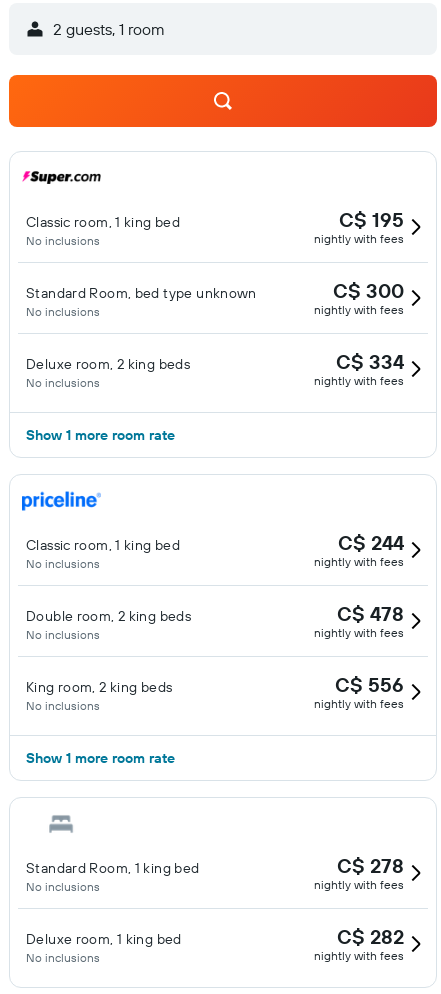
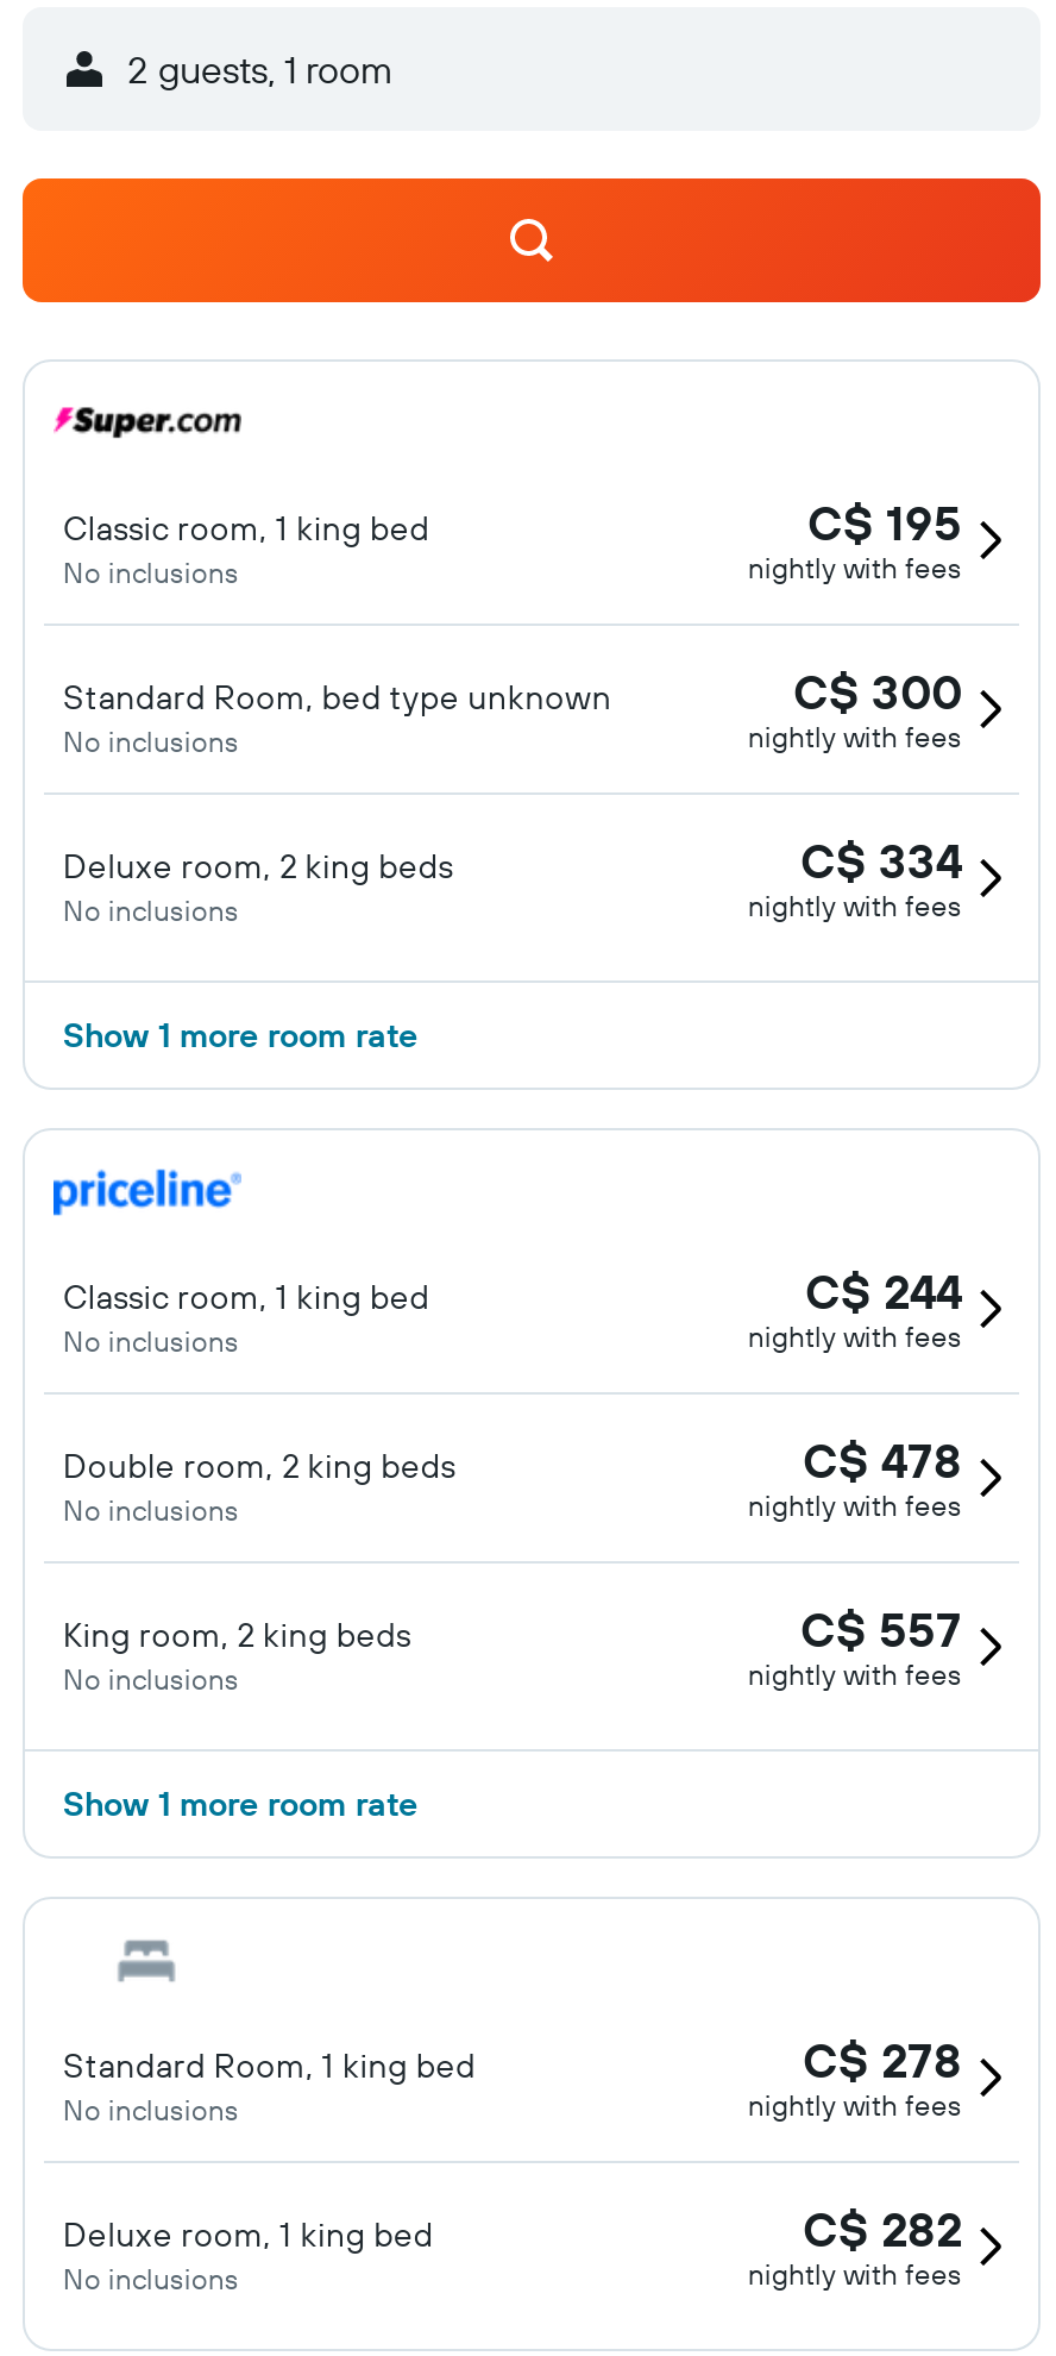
- C$ 556
+ C$ 557
